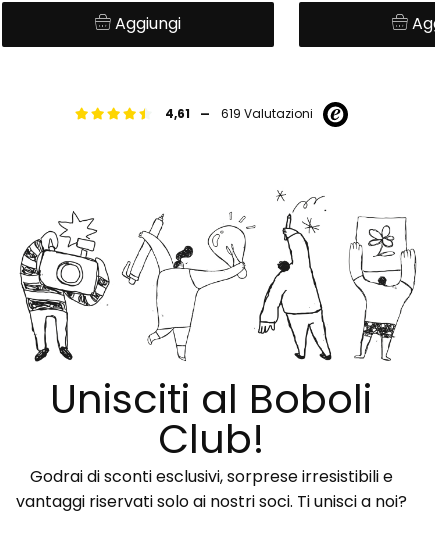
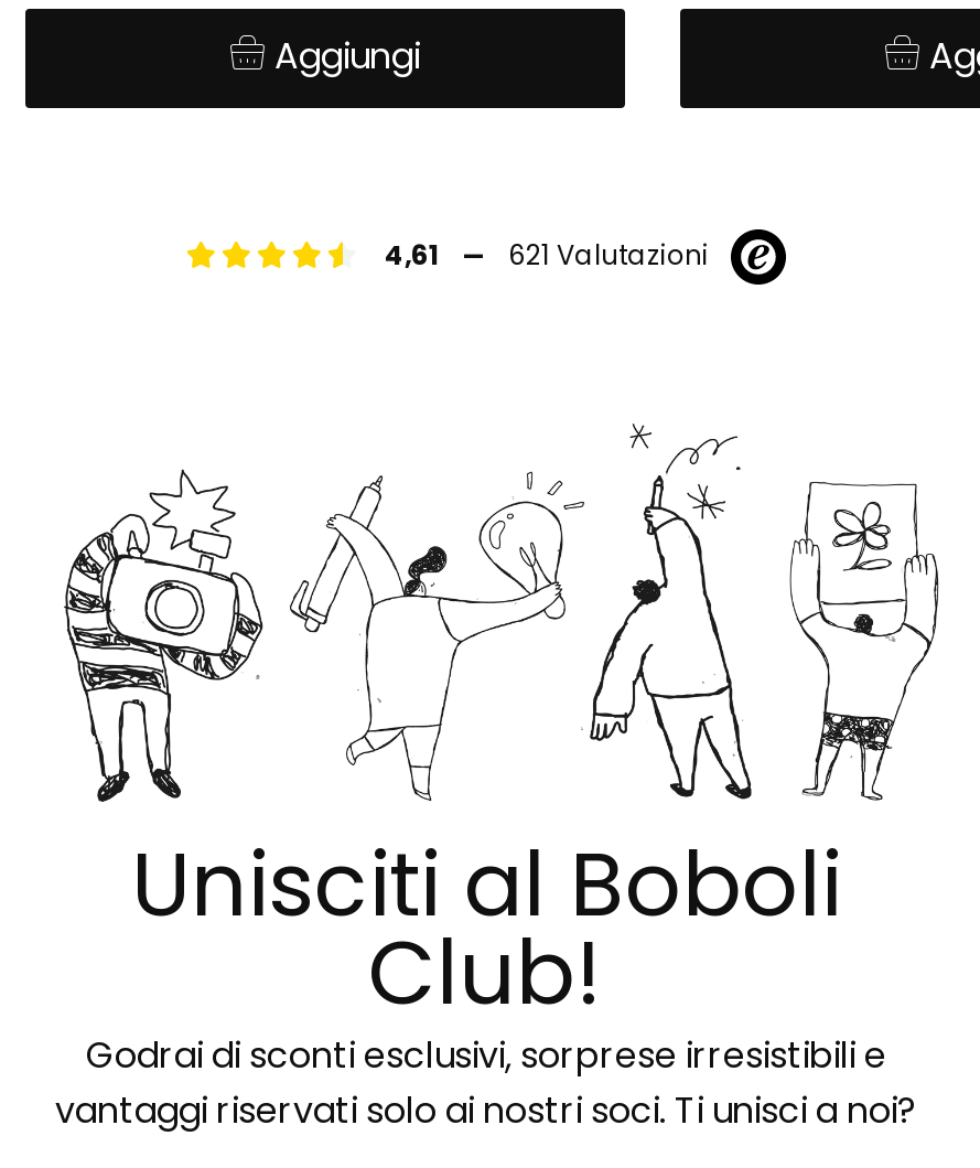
- 4,61 - 619 Valutazioni
+ 4,61 - 621 Valutazioni
